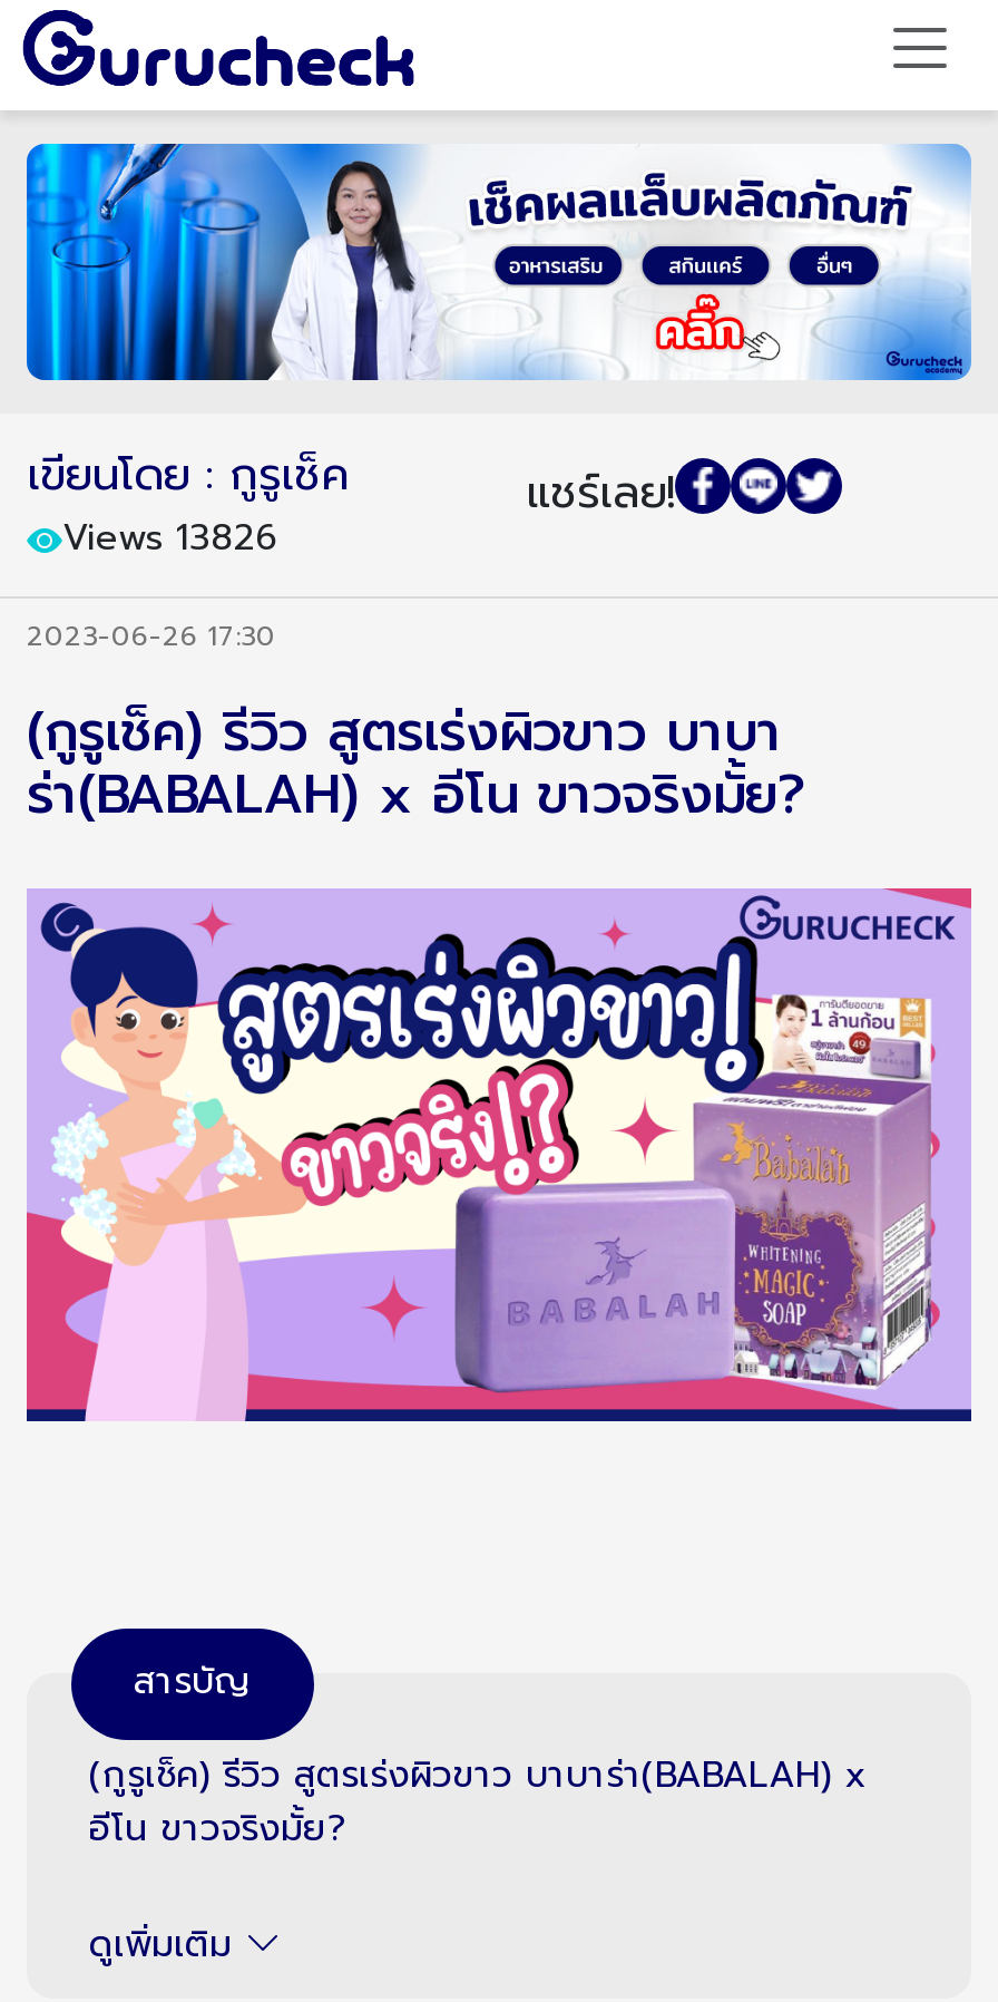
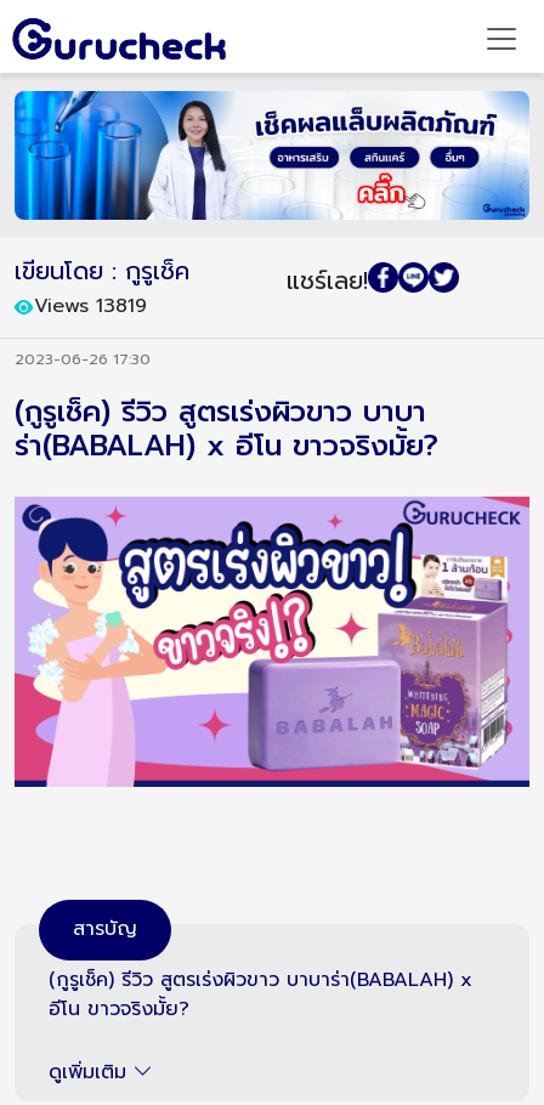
- Views 13826
+ Views 13819
